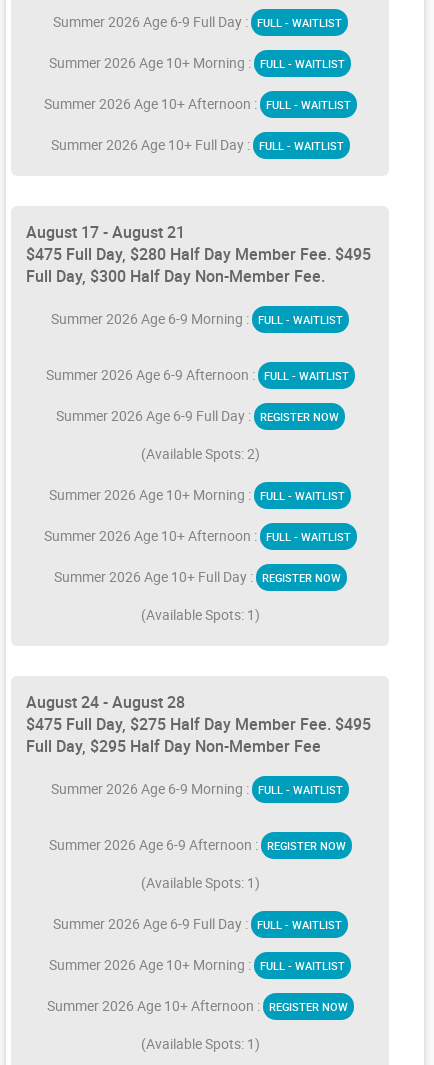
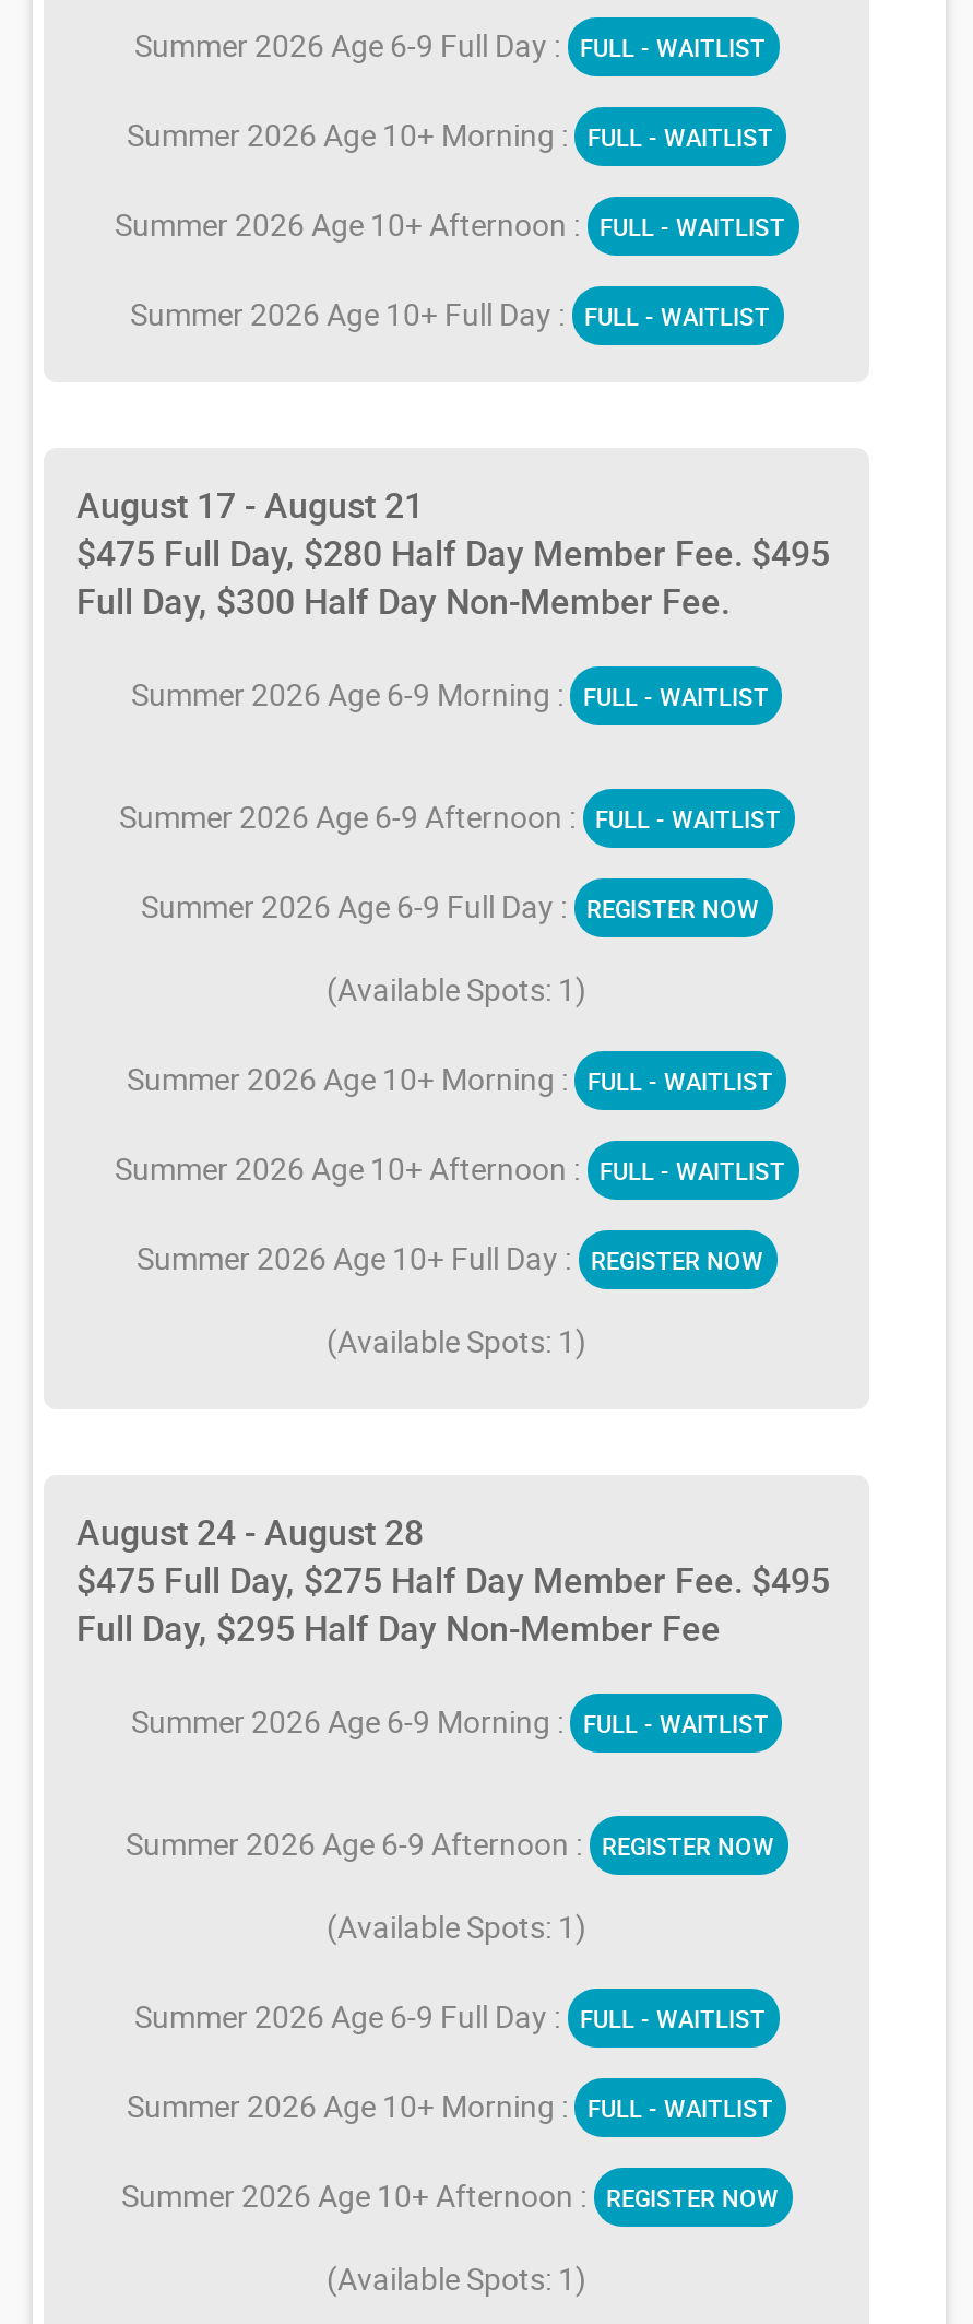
- (Available Spots: 2)
+ (Available Spots: 1)
